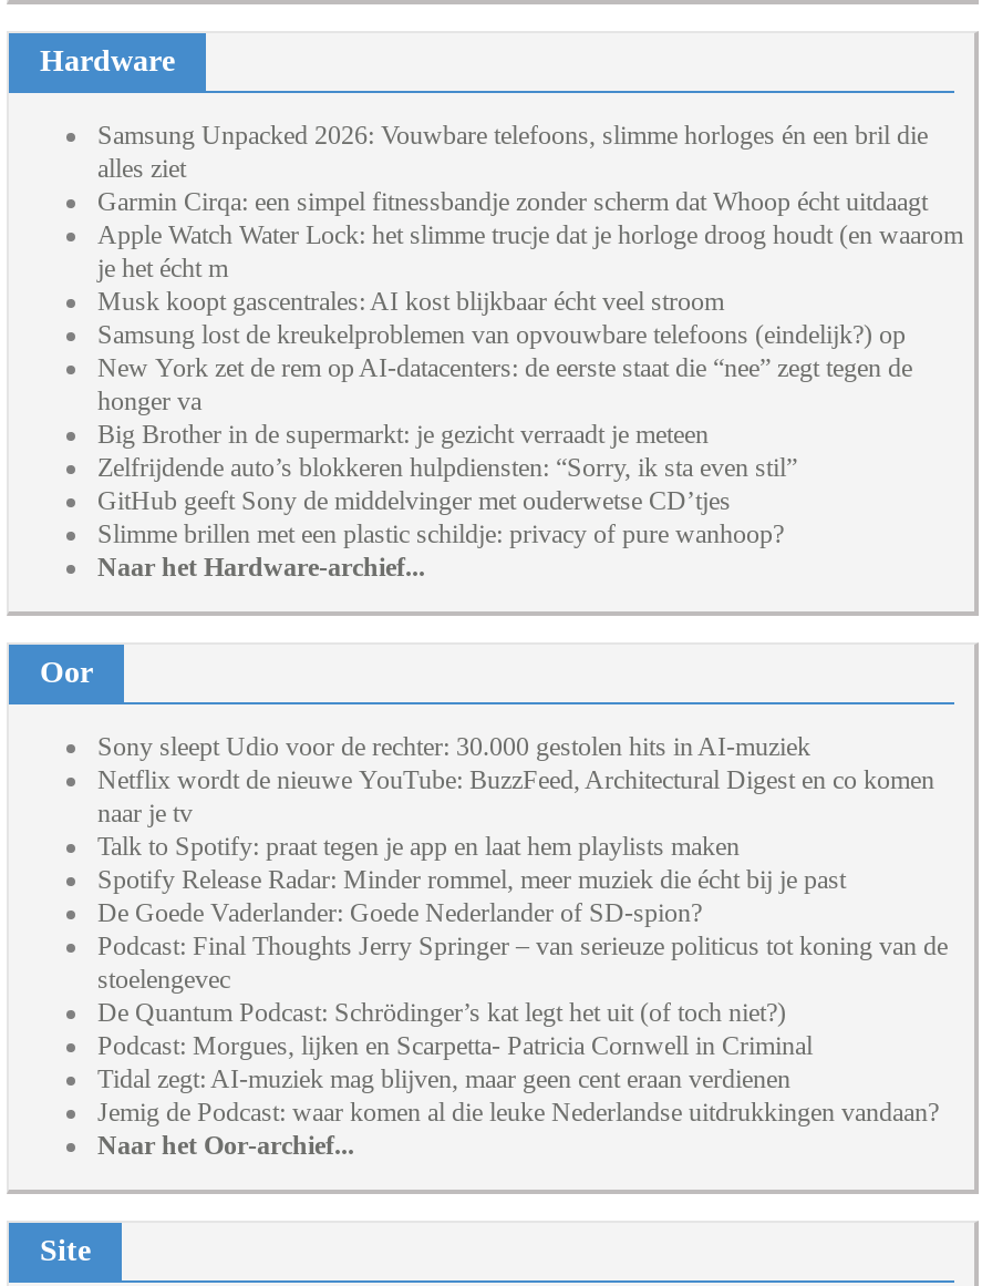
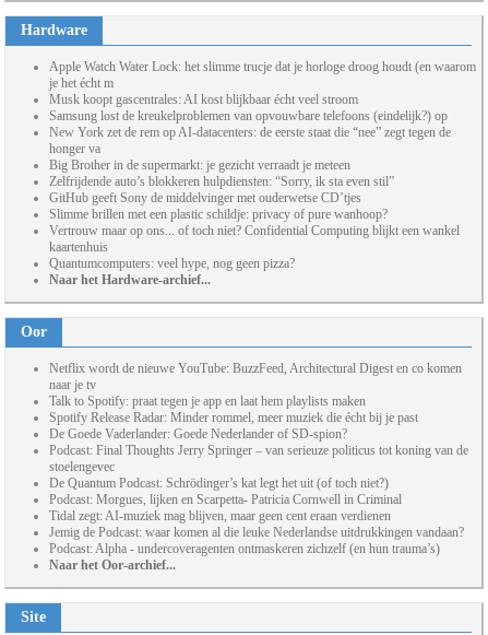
- Samsung Unpacked 2026: Vouwbare telefoons, slimme horloges én een bril die
- alles ziet
- Garmin Cirqa: een simpel fitnessbandje zonder scherm dat Whoop écht uitdaagt

moved up: Apple Watch Water Lock: het slimme trucje dat je horloge droog houdt (en waarom | je het écht m | Musk koopt gascentrales: AI kost blijkbaar écht veel stroom | ... | GitHub geeft Sony de middelvinger met ouderwetse CD’tjes | Slimme brillen met een plastic schildje: privacy of pure wanhoop?

+ Vertrouw maar op ons... of toch niet? Confidential Computing blijkt een wankel
+ kaartenhuis
+ Quantumcomputers: veel hype, nog geen pizza?

- Sony sleept Udio voor de rechter: 30.000 gestolen hits in AI-muziek

+ Podcast: Alpha - undercoveragenten ontmaskeren zichzelf (en hun trauma’s)
